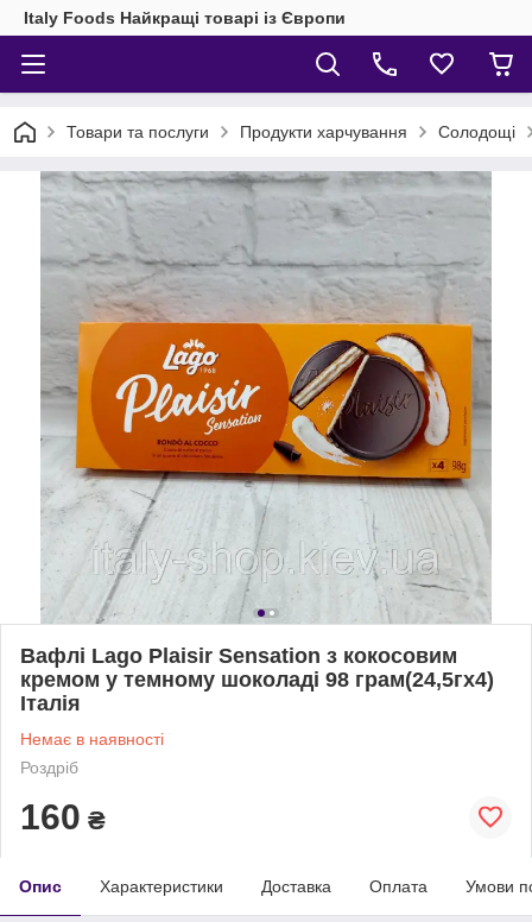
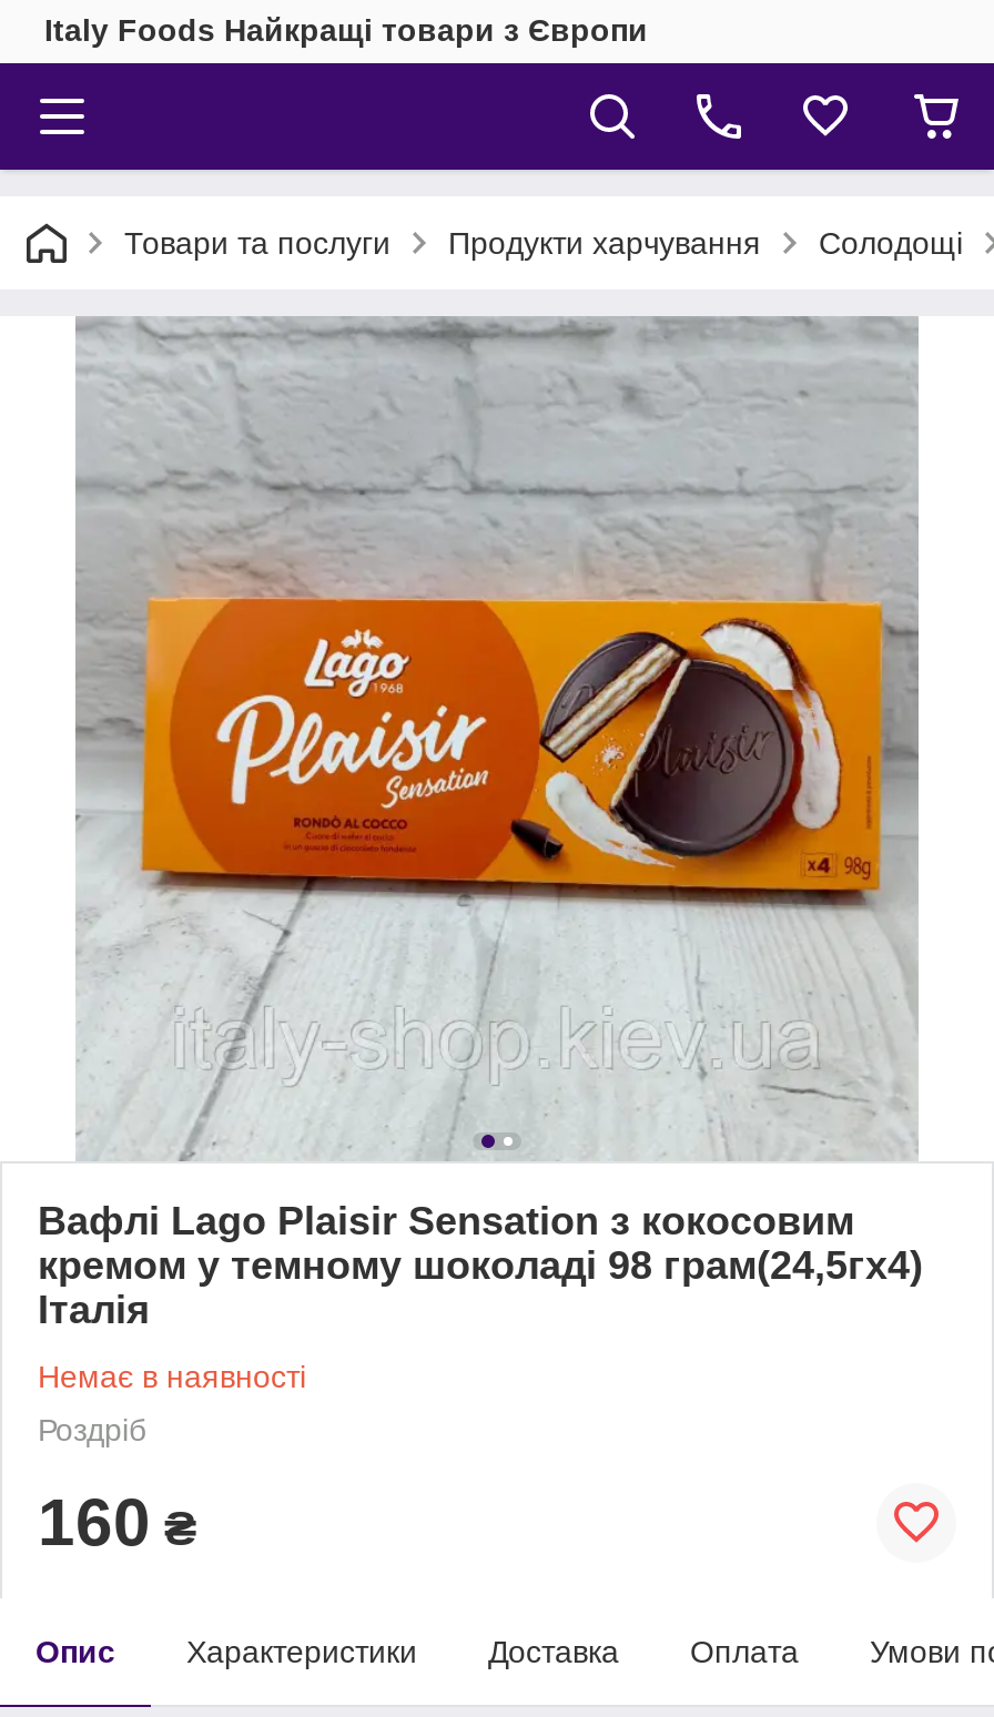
- Italy Foods Найкращі товарі із Європи
+ Italy Foods Найкращі товари з Європи
